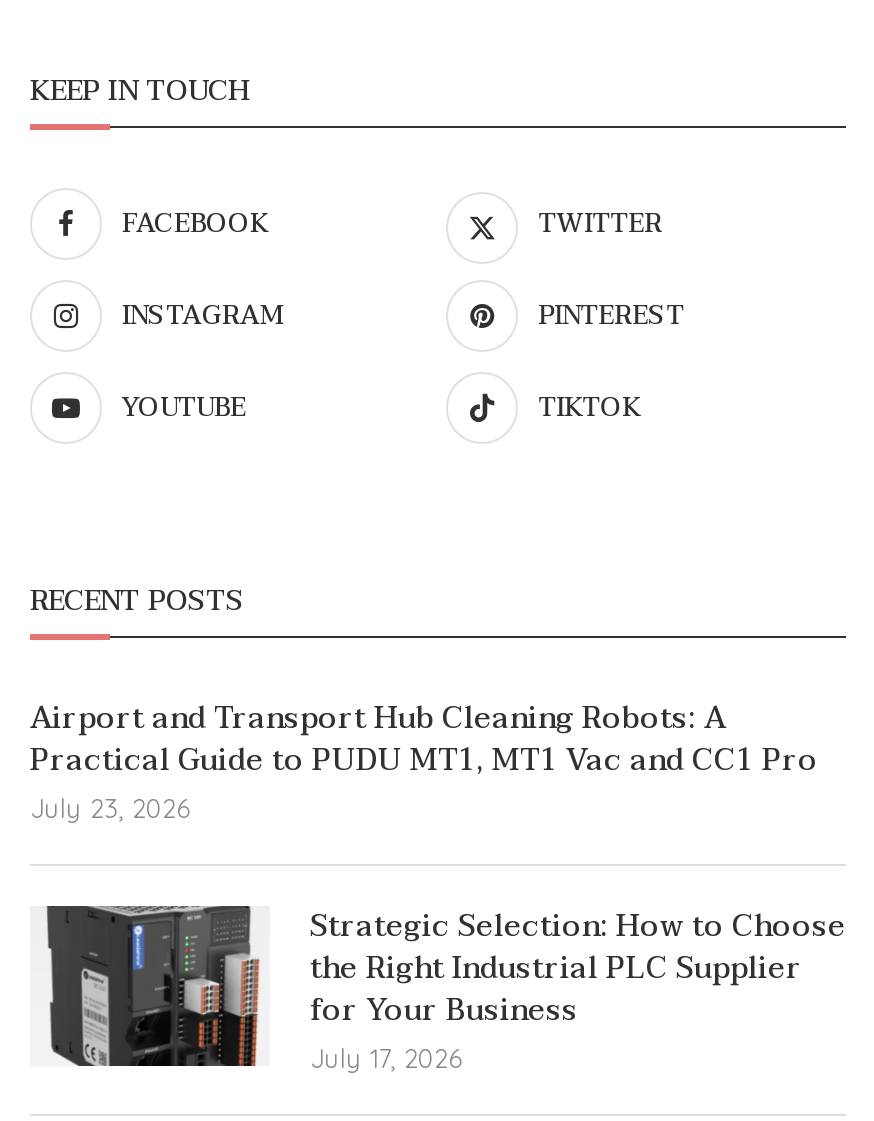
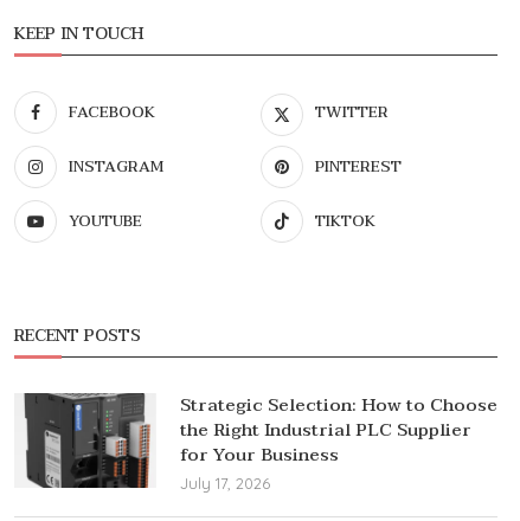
- Airport and Transport Hub Cleaning Robots: A
- Practical Guide to PUDU MT1, MT1 Vac and CC1 Pro
- July 23, 2026
